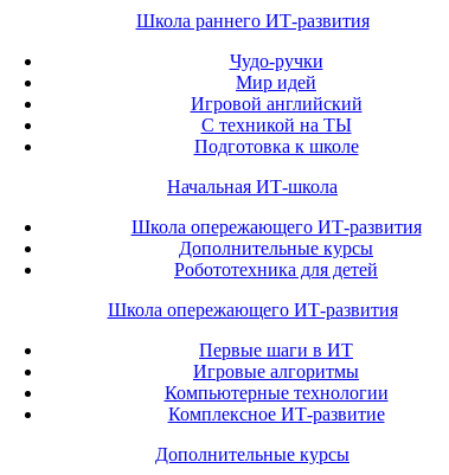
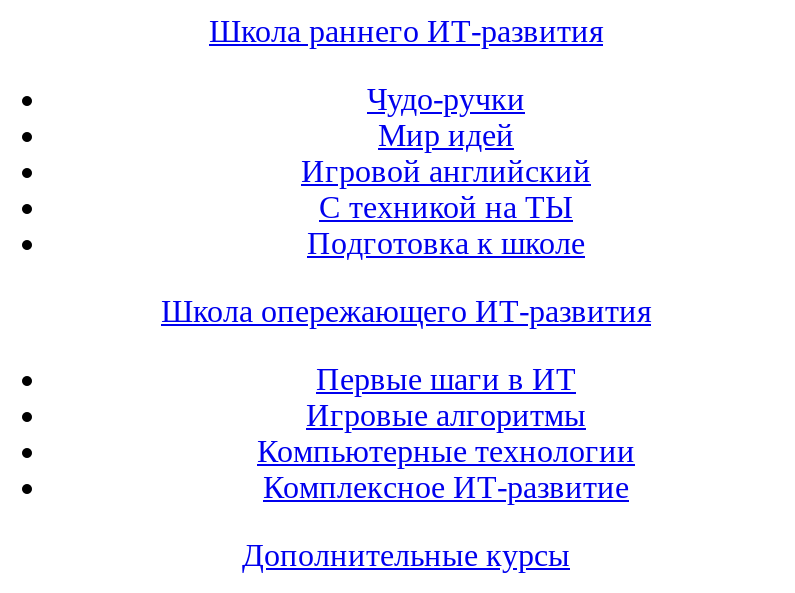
- Начальная ИТ-школа
- Школа опережающего ИТ-развития
- Дополнительные курсы
- Робототехника для детей
